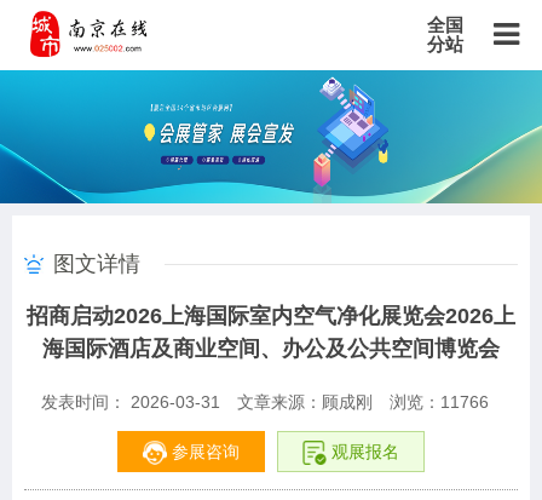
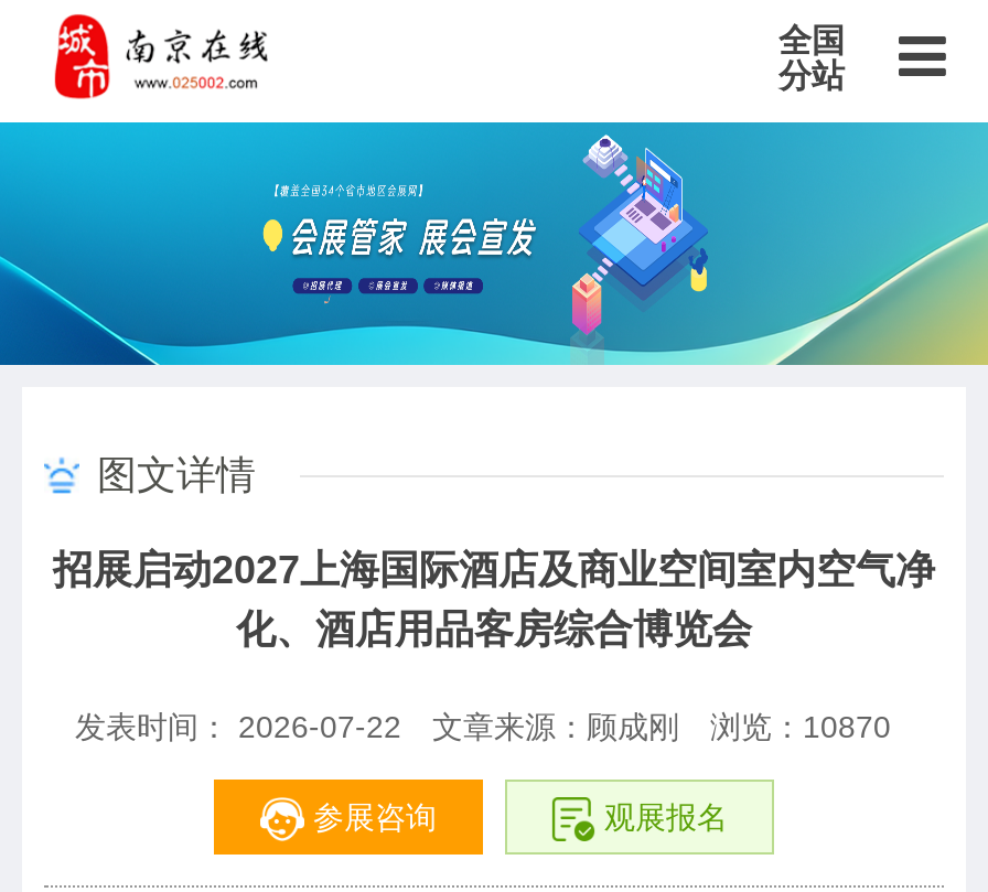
- 招商启动2026上海国际室内空气净化展览会2026上
- 海国际酒店及商业空间、办公及公共空间博览会
+ 招展启动2027上海国际酒店及商业空间室内空气净
+ 化、酒店用品客房综合博览会

- 发表时间： 2026-03-31
+ 发表时间： 2026-07-22

- 浏览：11766
+ 浏览：10870
